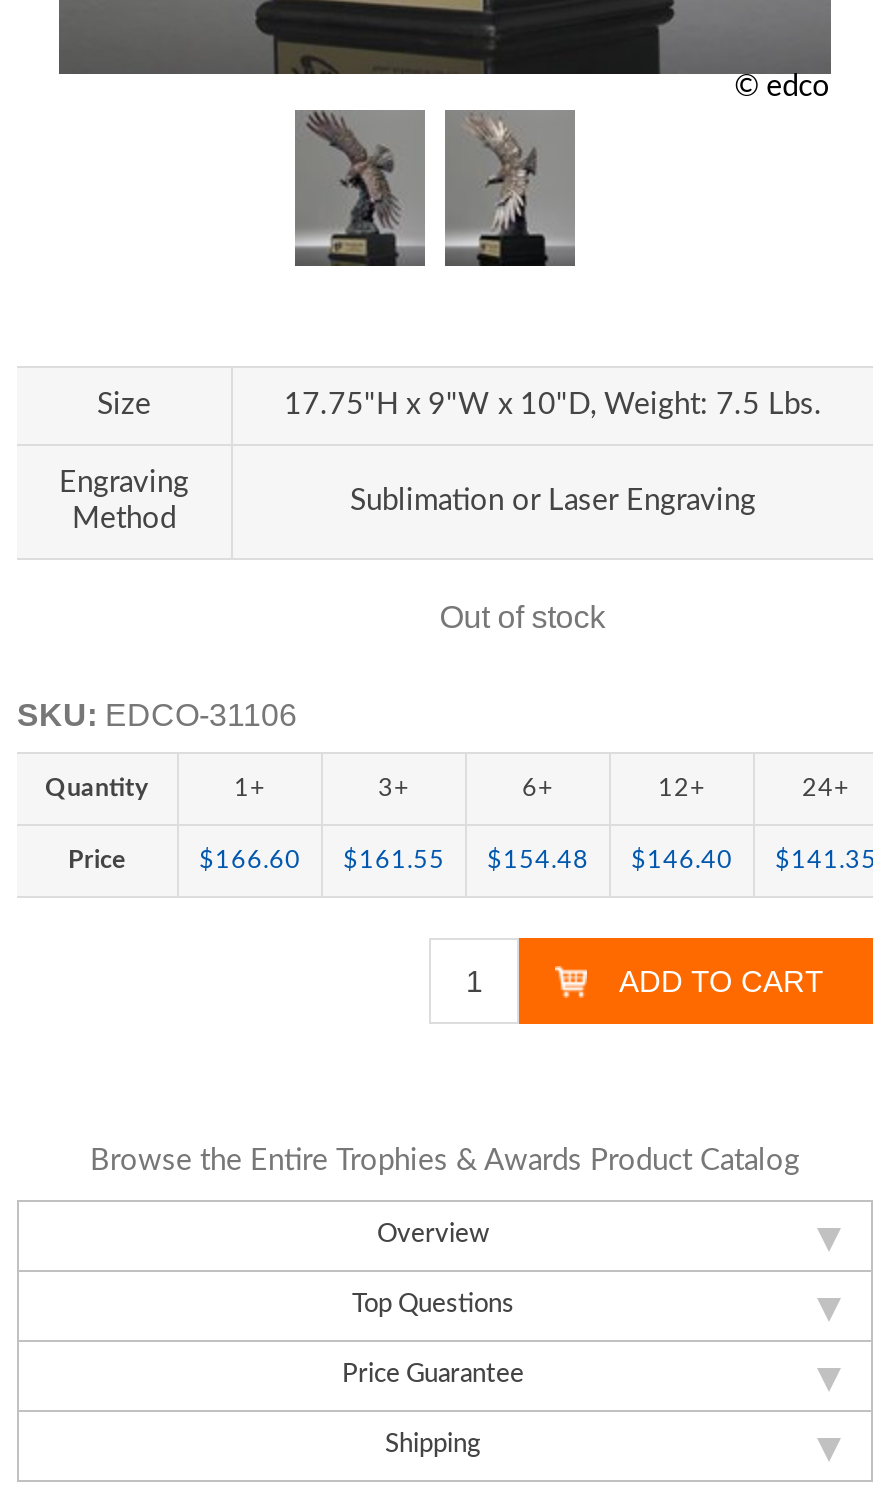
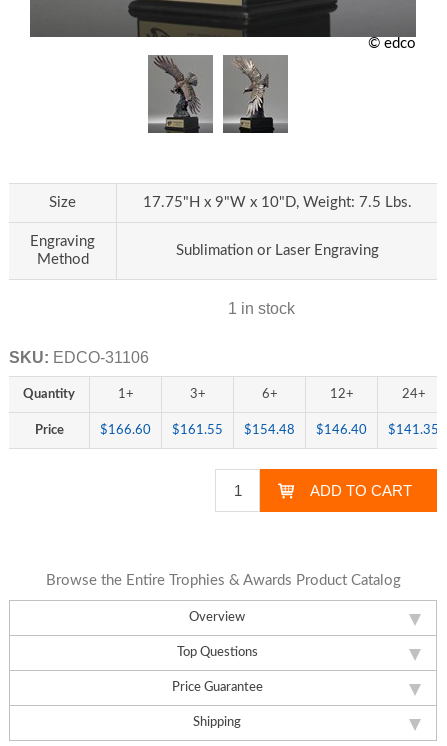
- Out of stock
+ 1 in stock
